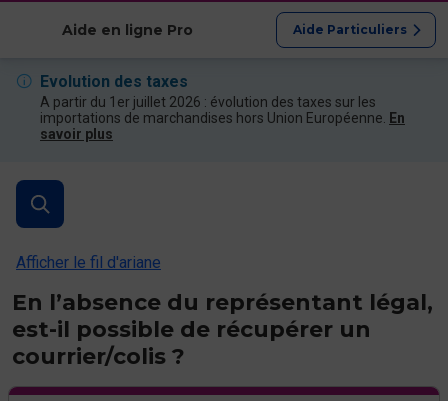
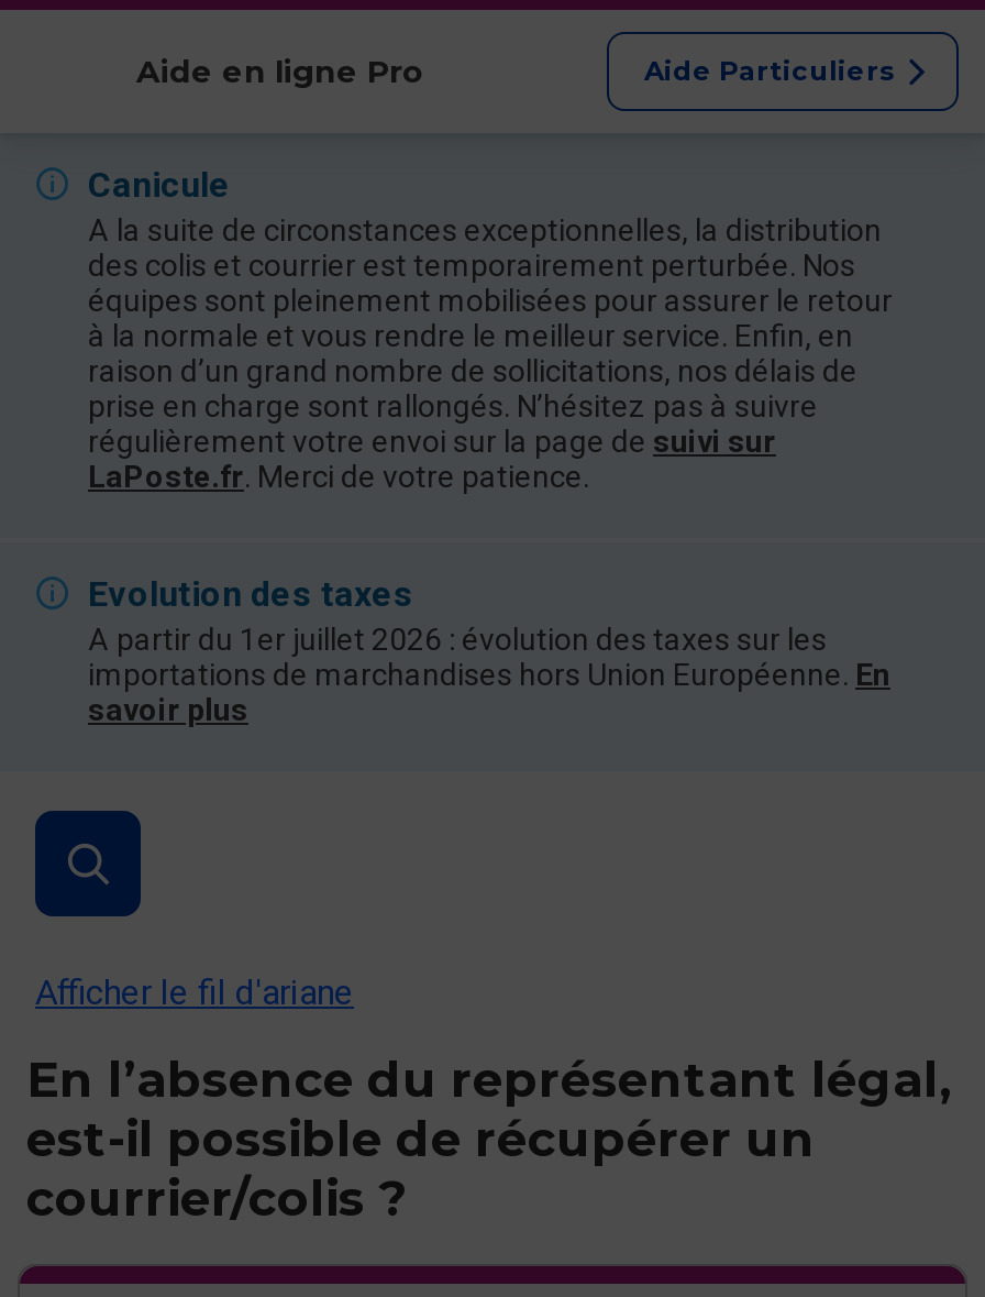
+ Canicule
+ A la suite de circonstances exceptionnelles, la distribution
+ des colis et courrier est temporairement perturbée. Nos
+ équipes sont pleinement mobilisées pour assurer le retour
+ à la normale et vous rendre le meilleur service. Enfin, en
+ raison d’un grand nombre de sollicitations, nos délais de
+ prise en charge sont rallongés. N’hésitez pas à suivre
+ régulièrement votre envoi sur la page de suivi sur
+ LaPoste.fr. Merci de votre patience.
